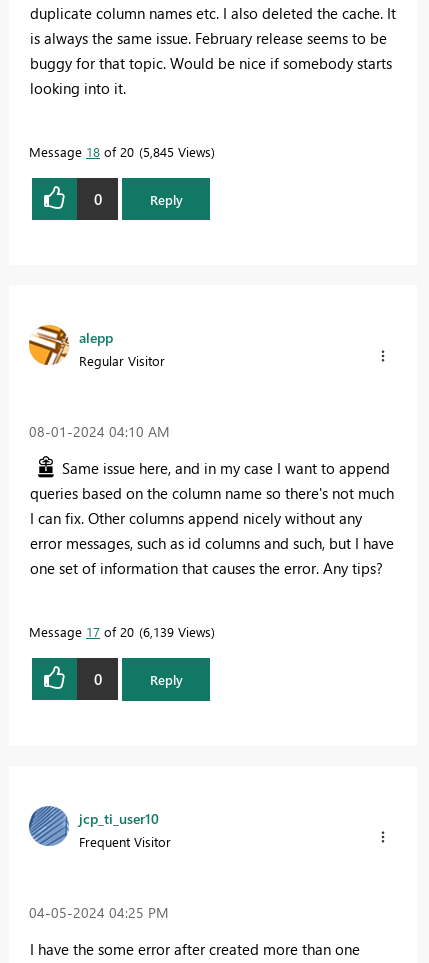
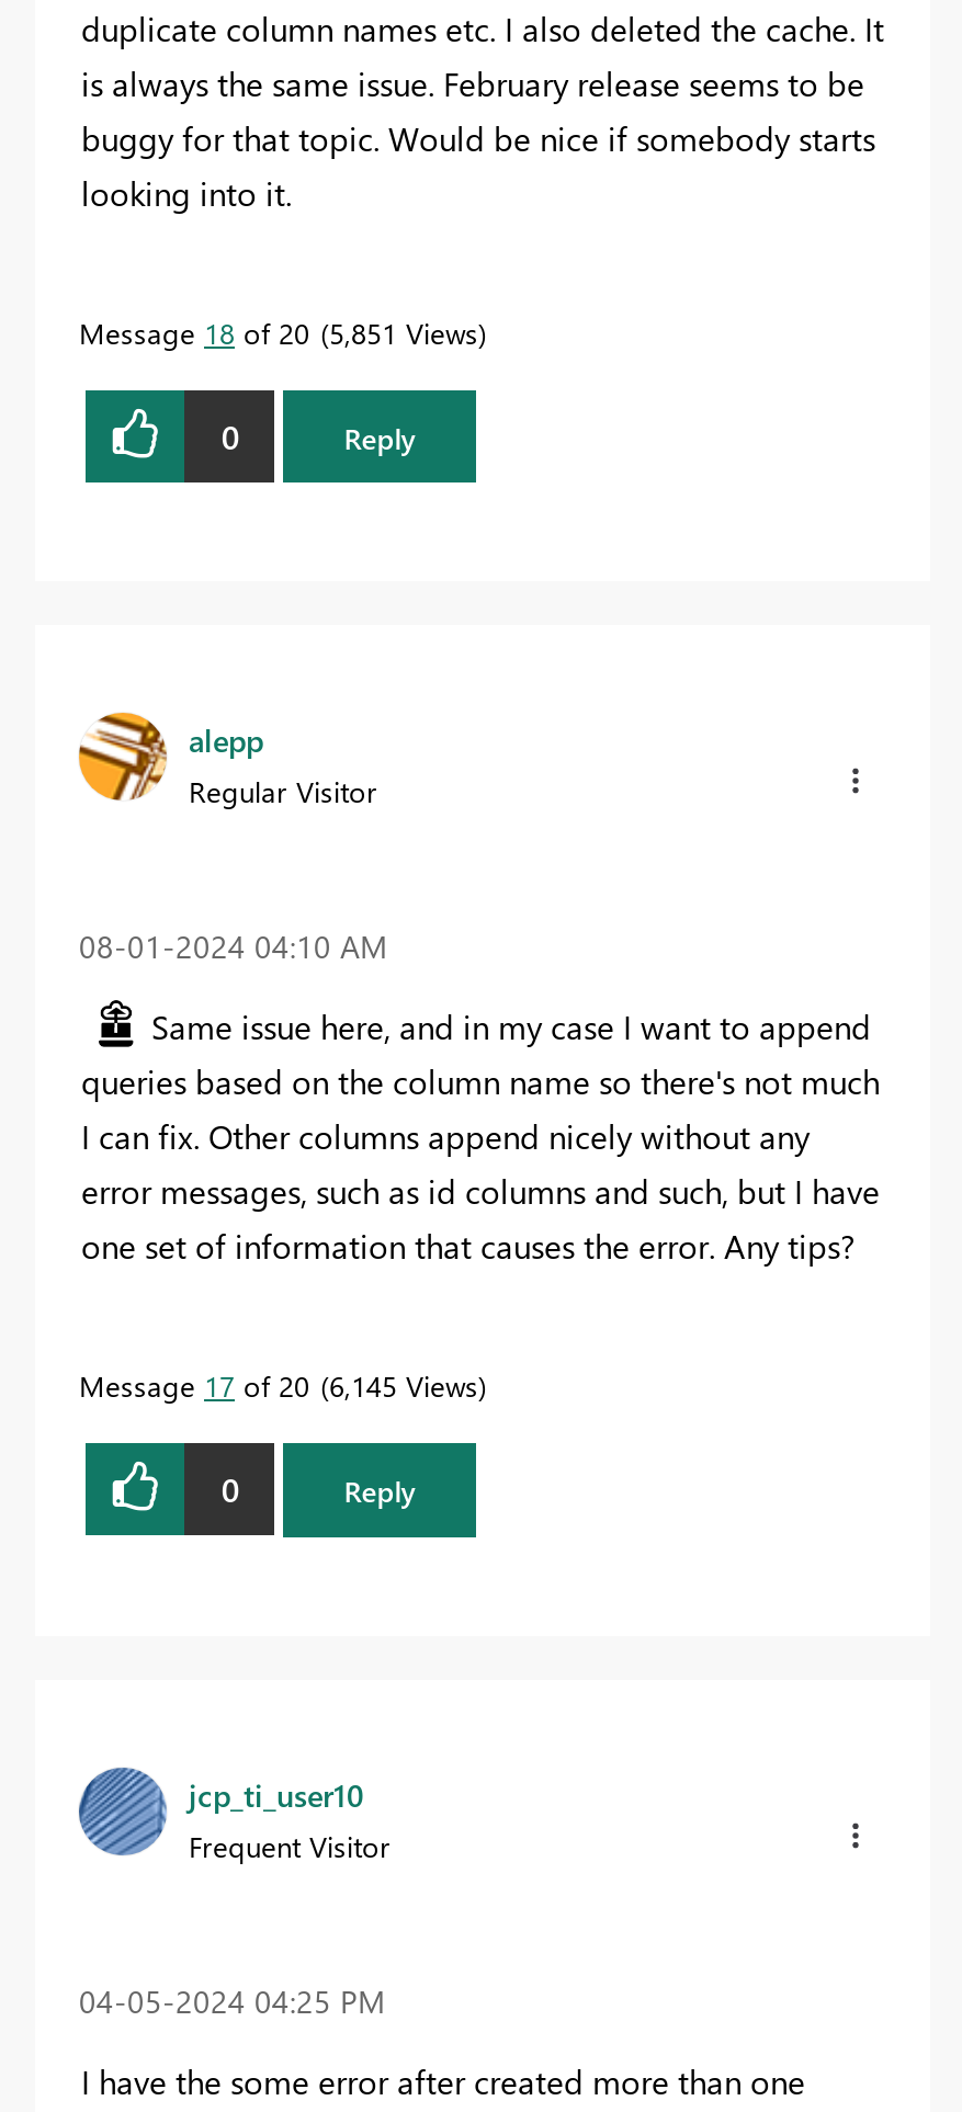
- Message 18 of 20 5,845 Views
+ Message 18 of 20 5,851 Views

- Message 17 of 20 6,139 Views
+ Message 17 of 20 6,145 Views
